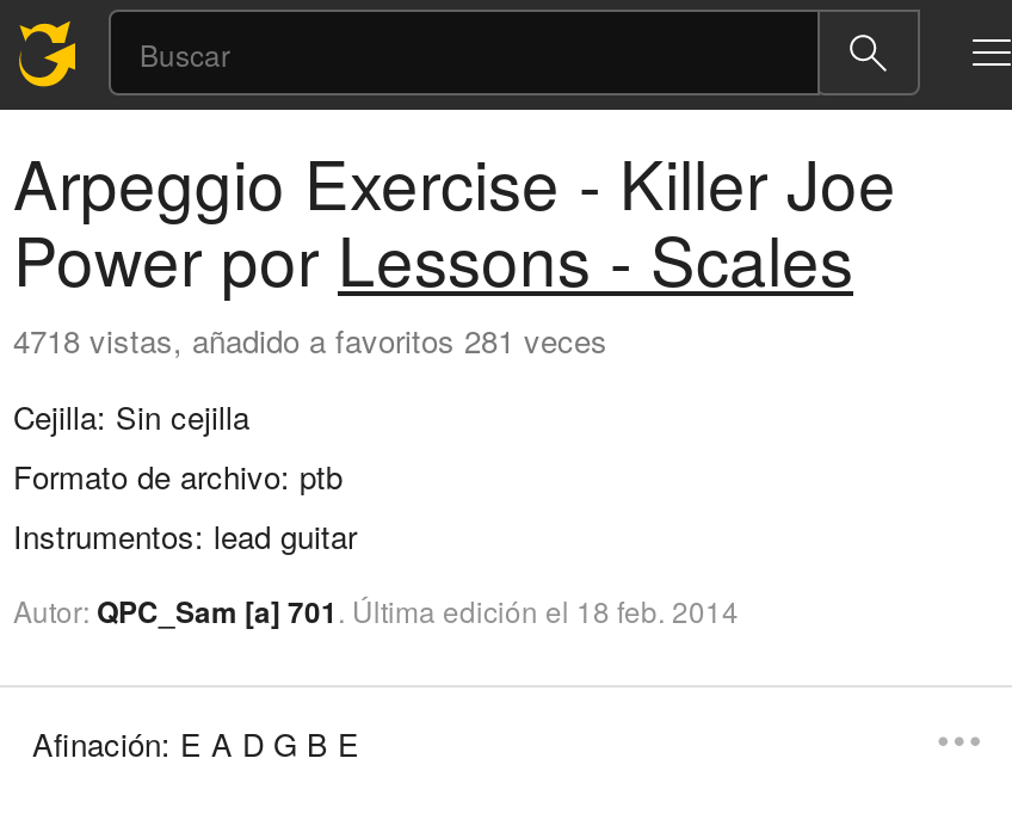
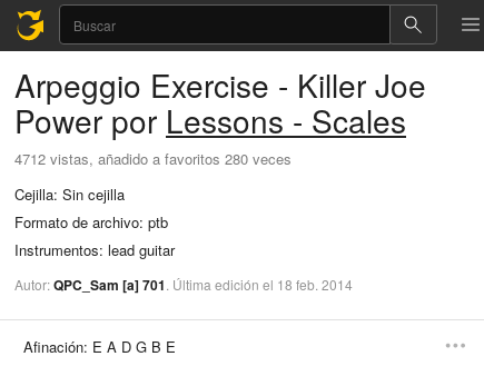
- 4718 vistas, añadido a favoritos 281 veces
+ 4712 vistas, añadido a favoritos 280 veces
